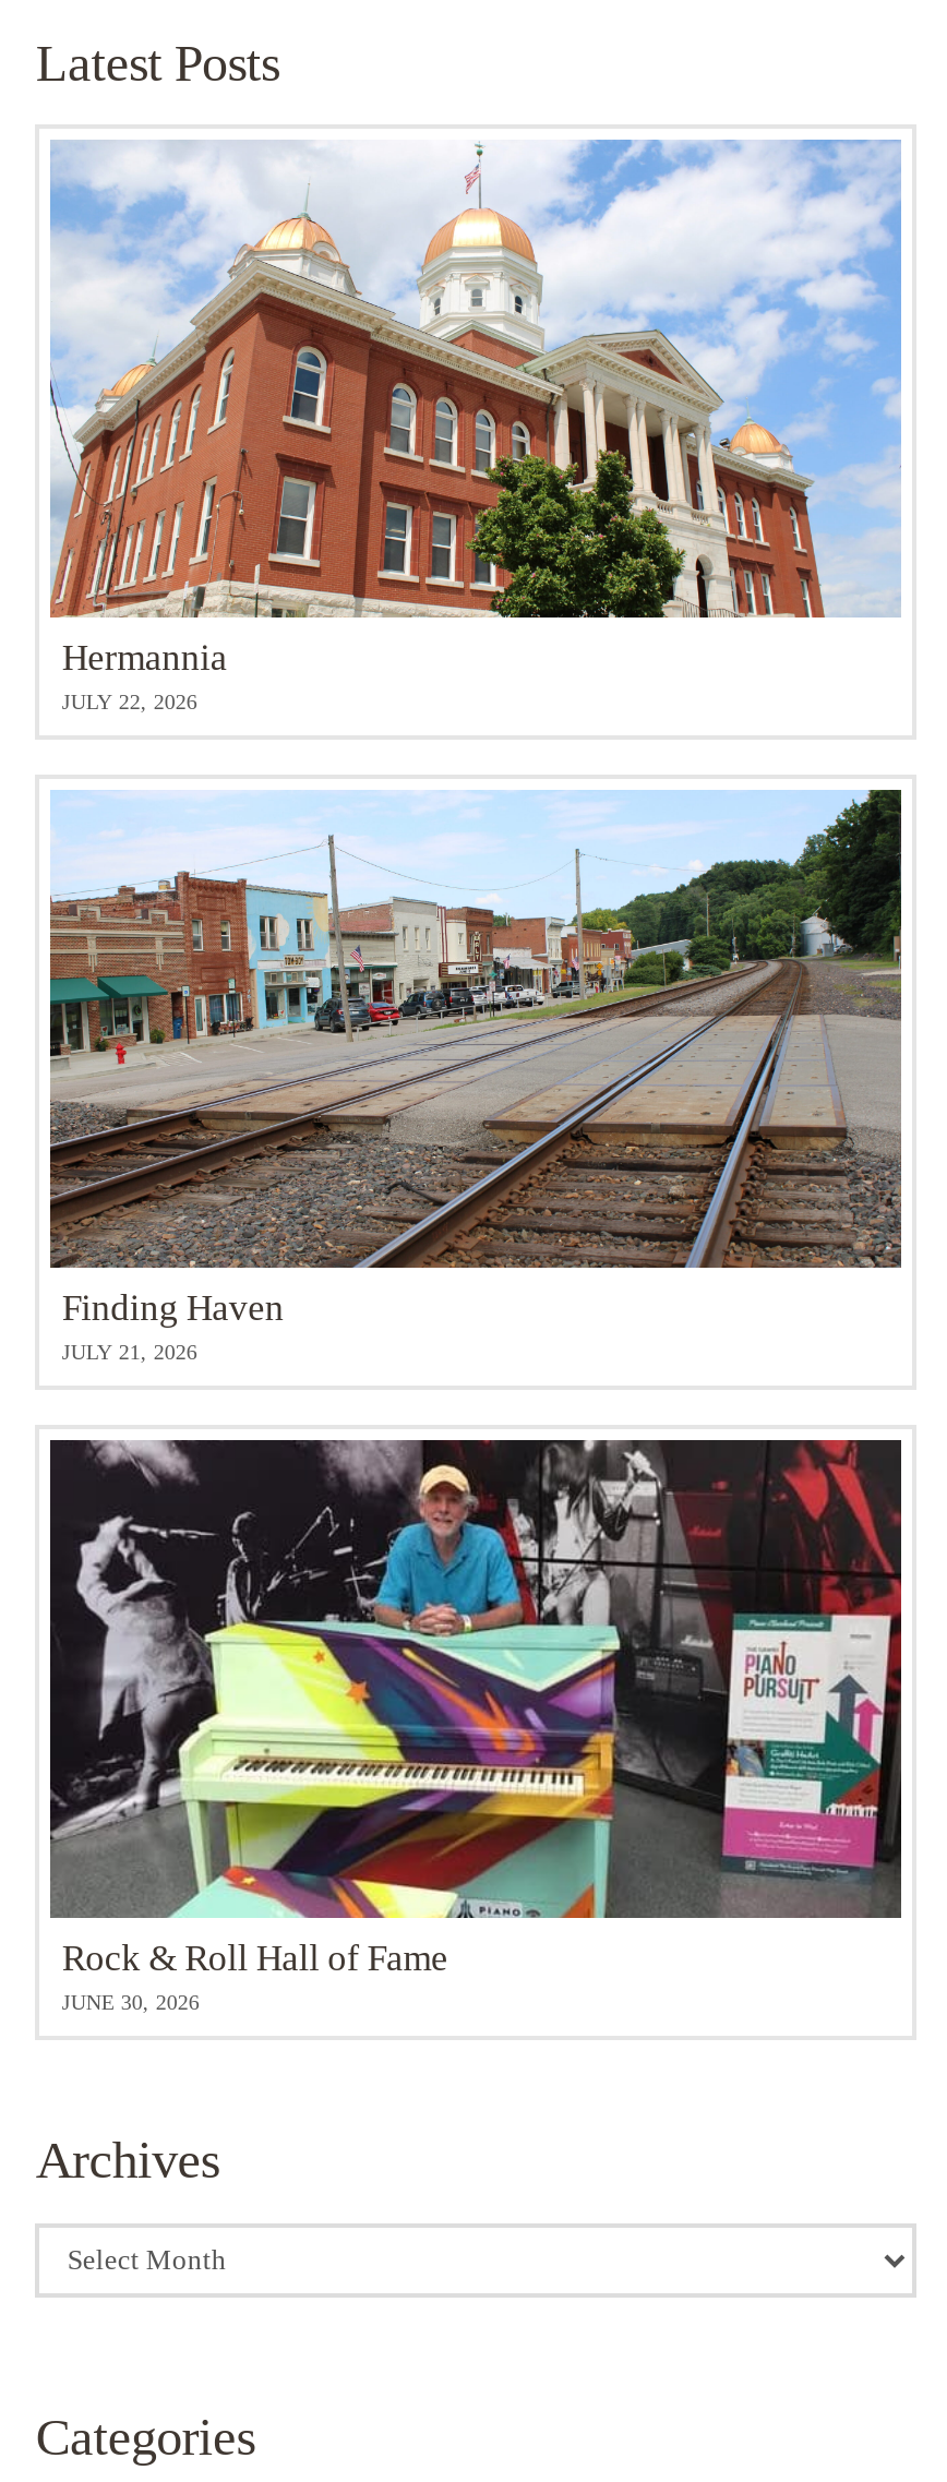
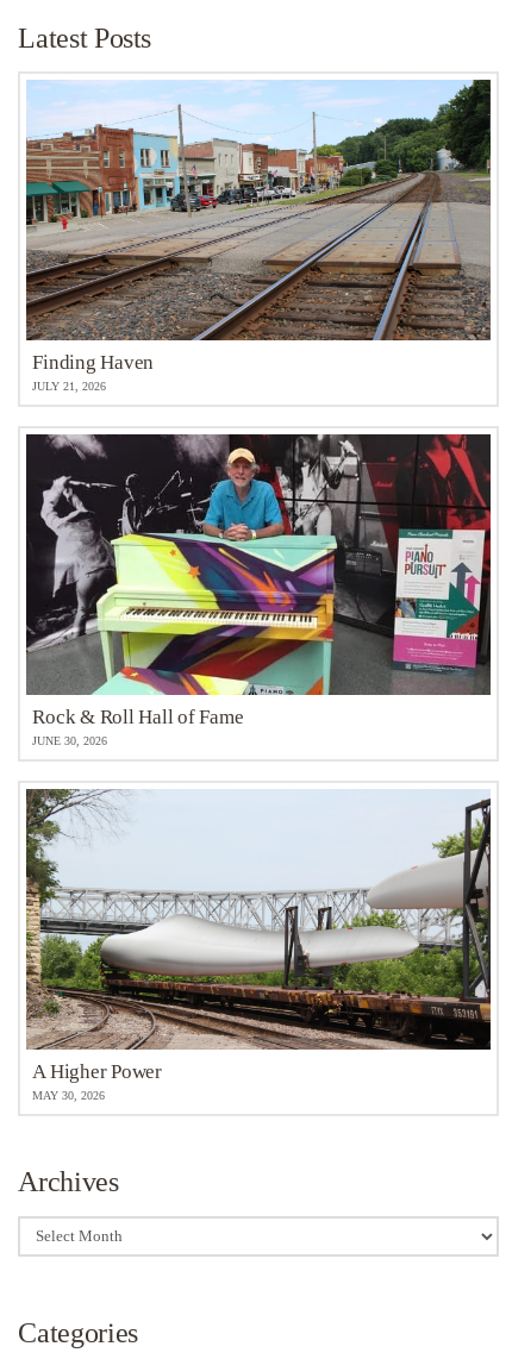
- [image]
- Hermannia
- JULY 22, 2026

moved up: [image] | Finding Haven | JULY 21, 2026 | Rock & Roll Hall of Fame | JUNE 30, 2026

+ [image]
+ A Higher Power
+ MAY 30, 2026
